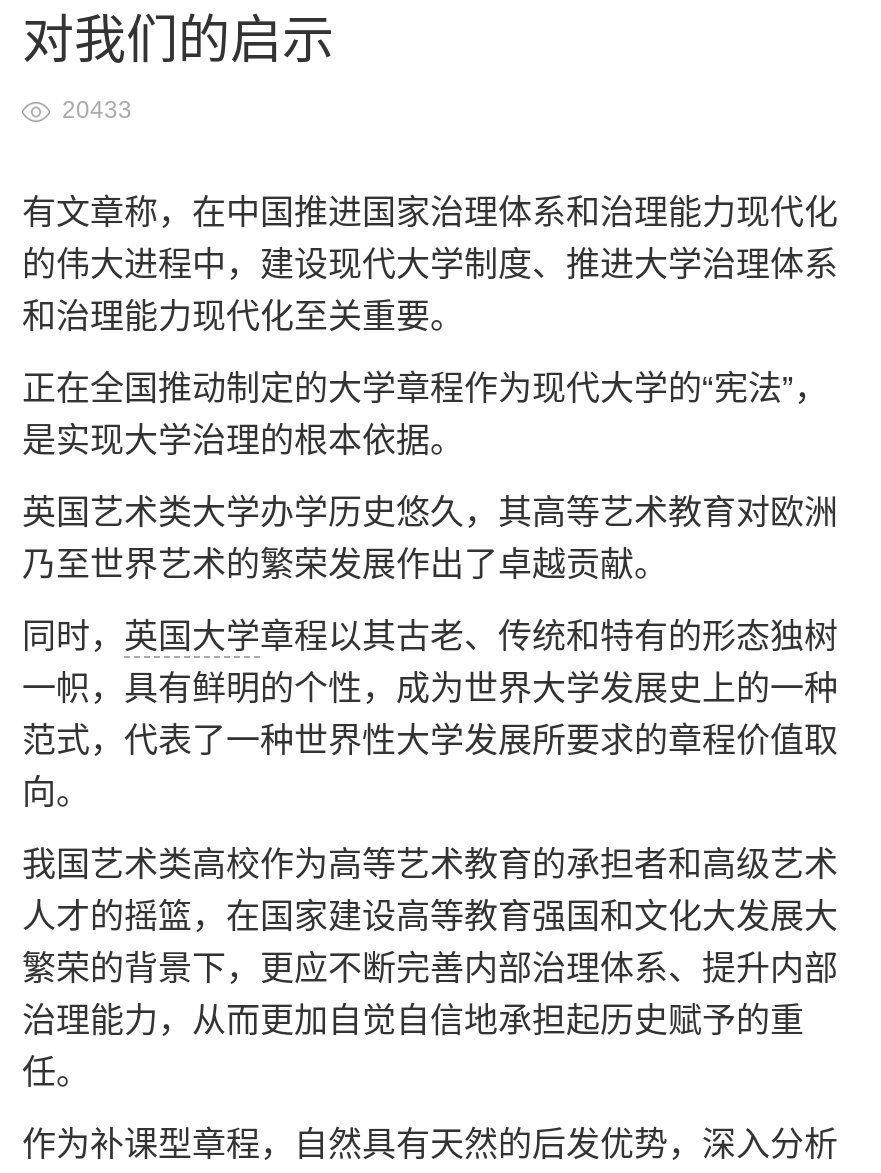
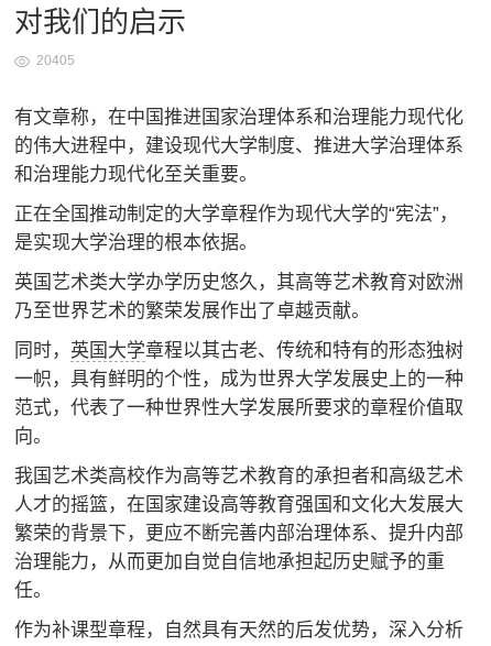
- 20433
+ 20405
